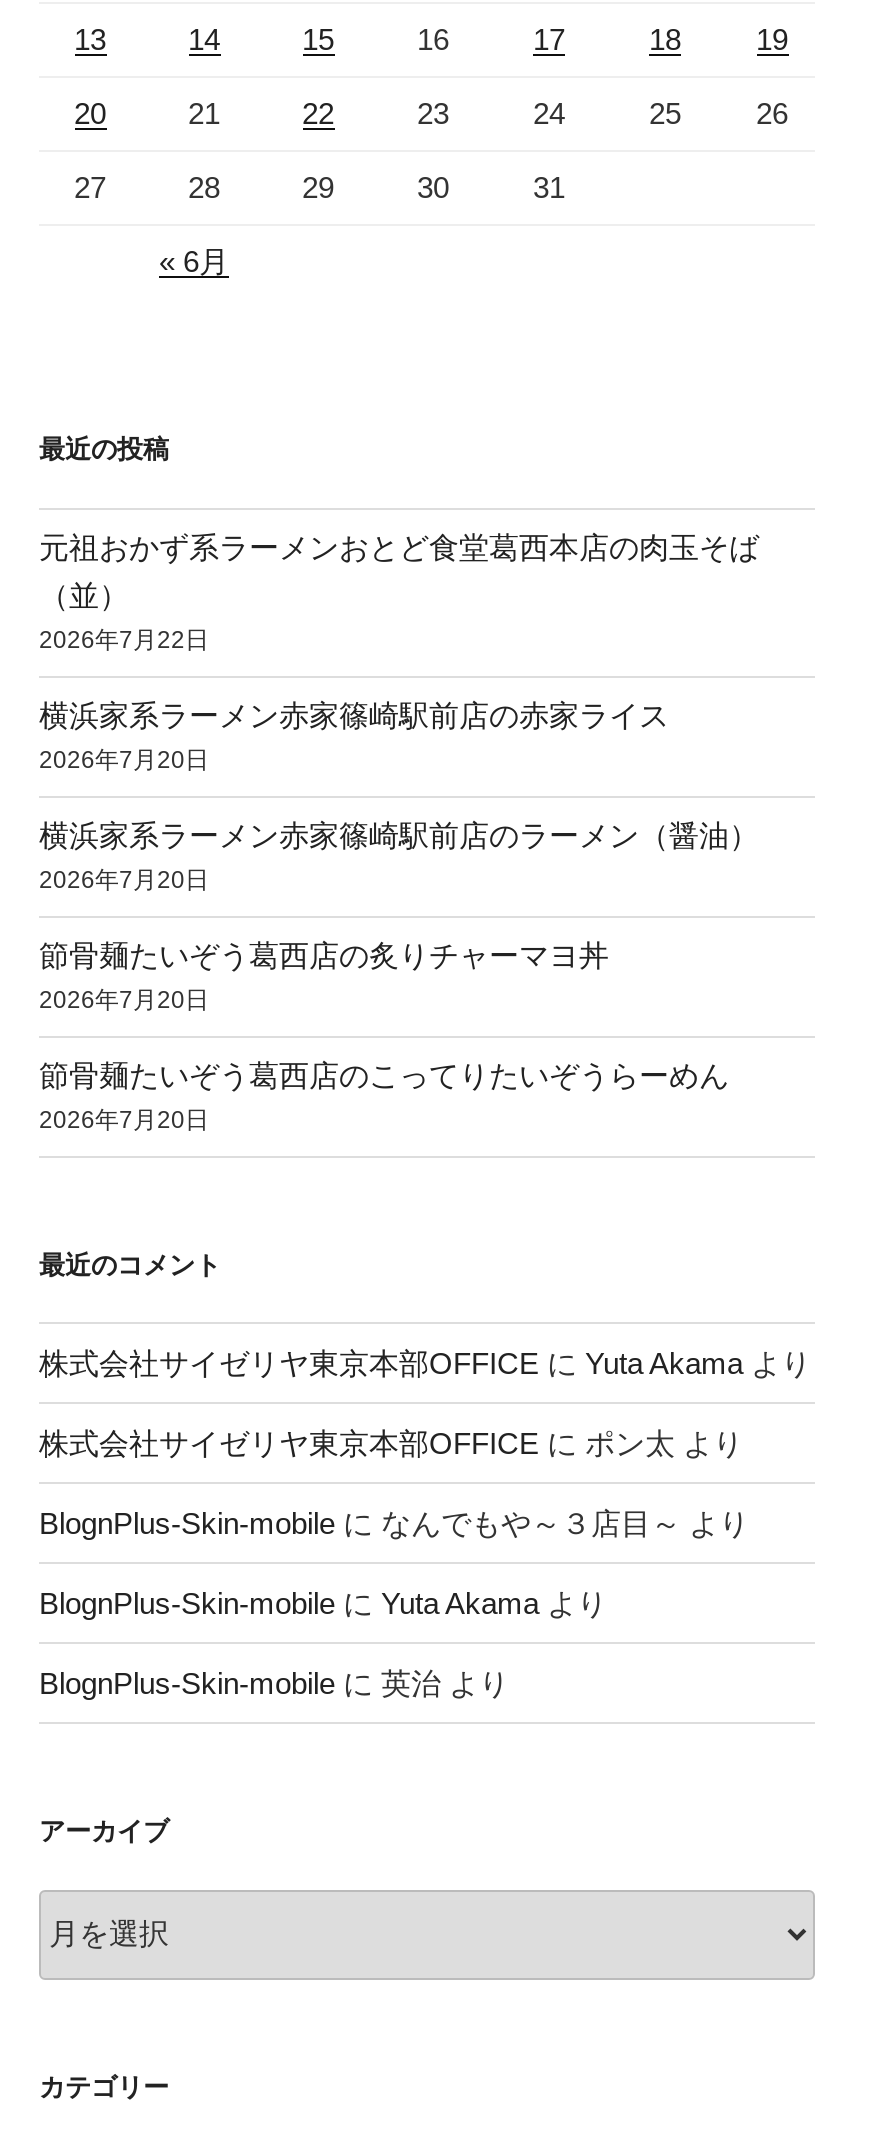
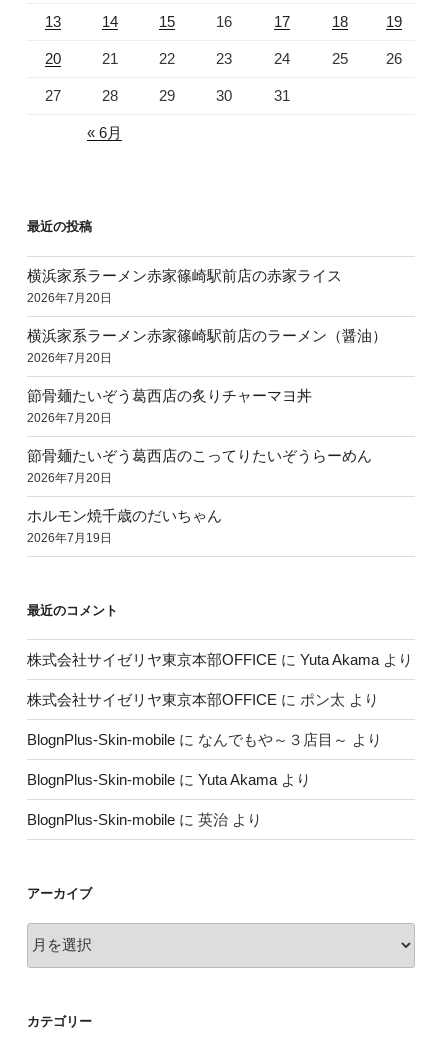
- 元祖おかず系ラーメンおとど食堂葛西本店の肉玉そば
- （並）
- 2026年7月22日

moved up: 横浜家系ラーメン赤家篠崎駅前店の赤家ライス | 2026年7月20日 | 横浜家系ラーメン赤家篠崎駅前店のラーメン（醤油） | 2026年7月20日 | 節骨麺たいぞう葛西店の炙りチャーマヨ丼 | 2026年7月20日 | 節骨麺たいぞう葛西店のこってりたいぞうらーめん | 2026年7月20日

+ ホルモン焼千歳のだいちゃん
+ 2026年7月19日
